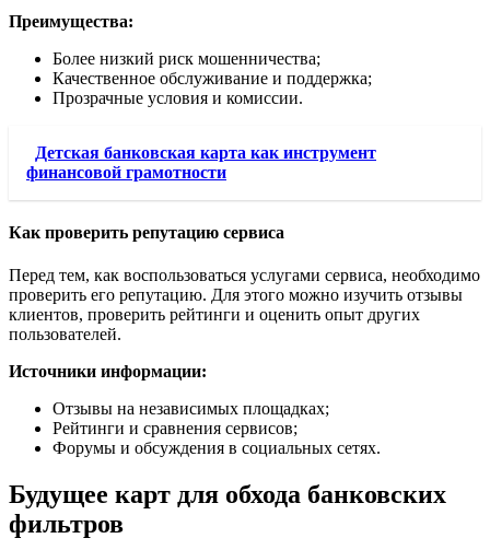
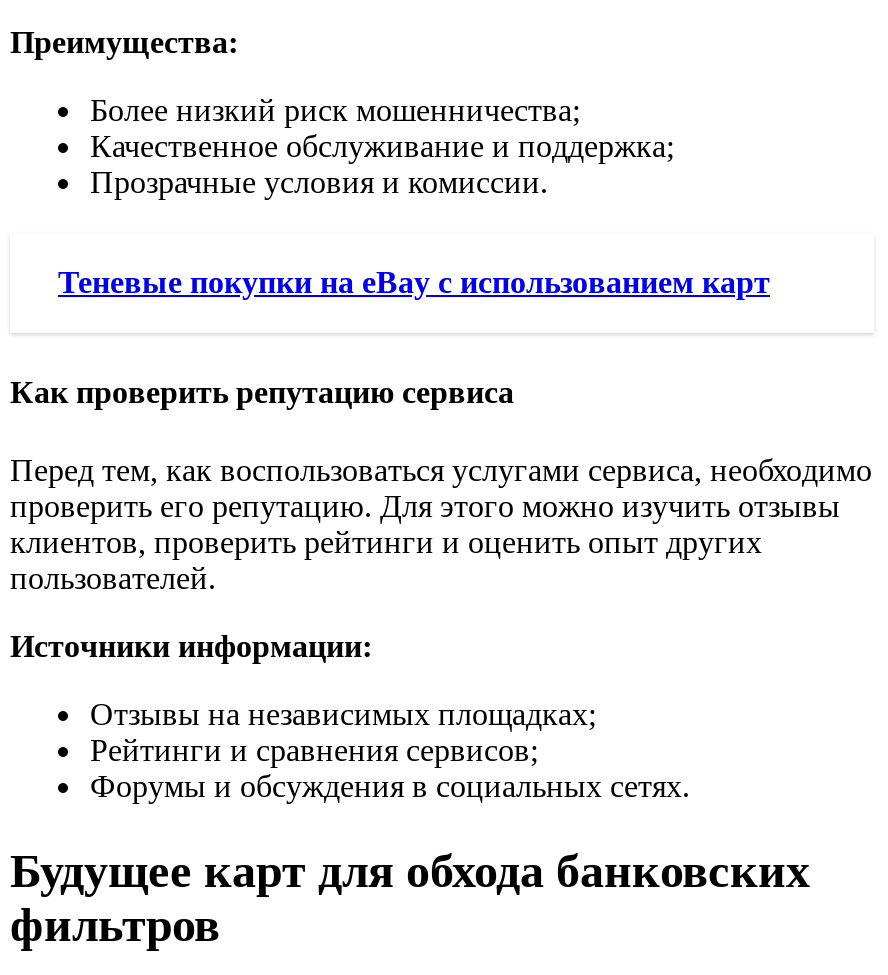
- Детская банковская карта как инструмент
- финансовой грамотности
+ Теневые покупки на eBay с использованием карт
